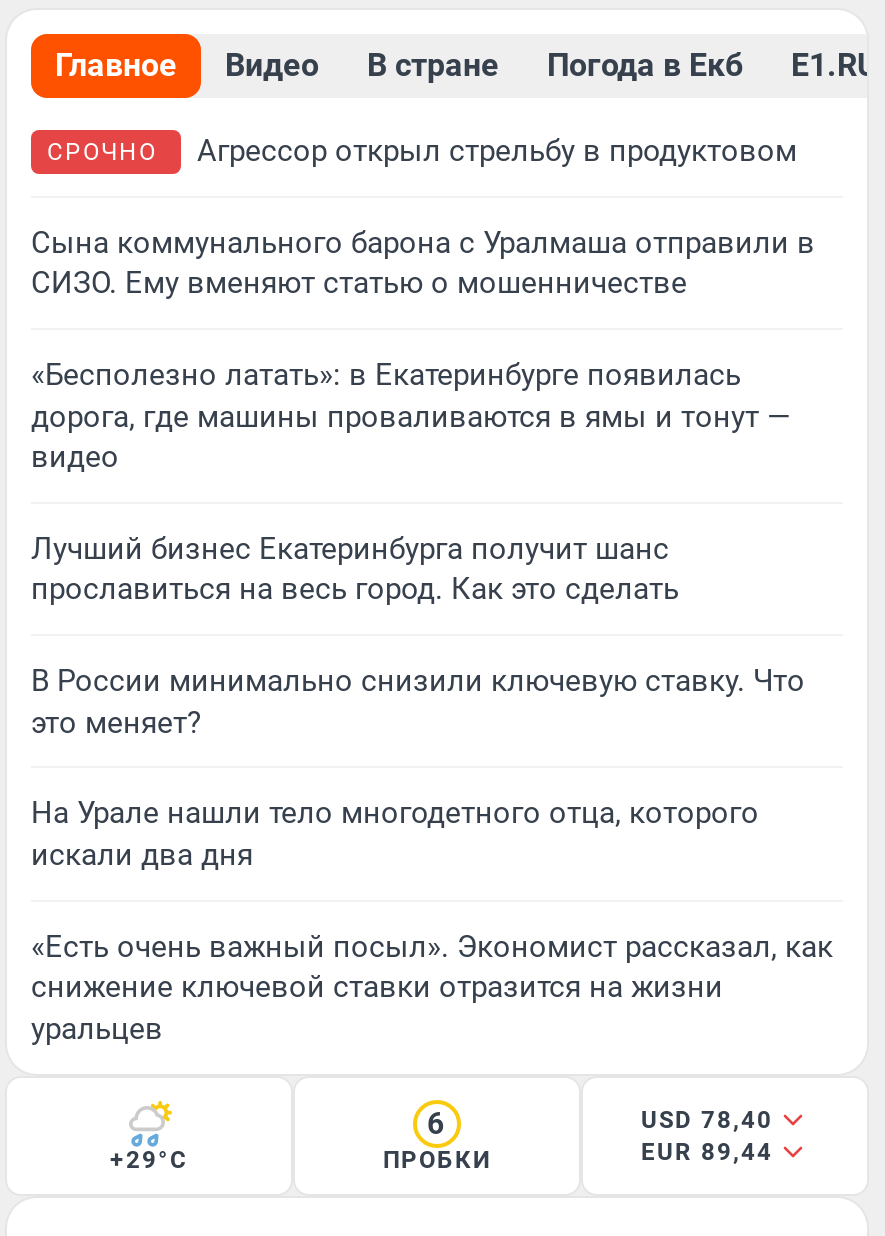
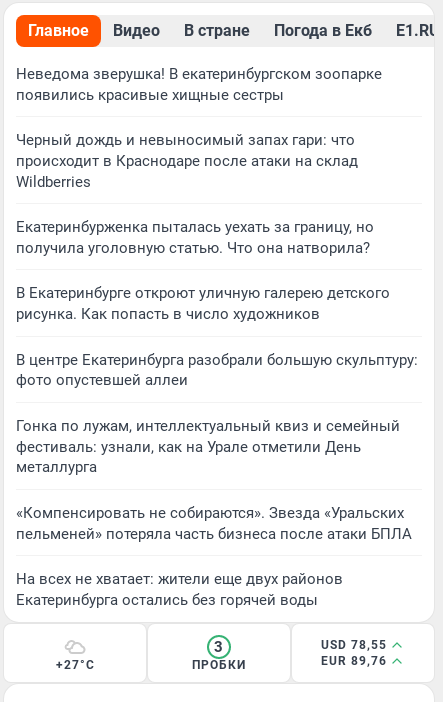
- СРОЧНО
- Агрессор открыл стрельбу в продуктовом
- Сына коммунального барона с Уралмаша отправили в
- СИЗО. Ему вменяют статью о мошенничестве
- «Бесполезно латать»: в Екатеринбурге появилась
- дорога, где машины проваливаются в ямы и тонут —
- видео
- Лучший бизнес Екатеринбурга получит шанс
- прославиться на весь город. Как это сделать
- В России минимально снизили ключевую ставку. Что
- это меняет?
- На Урале нашли тело многодетного отца, которого
- искали два дня
- «Есть очень важный посыл». Экономист рассказал, как
- снижение ключевой ставки отразится на жизни
- уральцев
+ Неведома зверушка! В екатеринбургском зоопарке
+ появились красивые хищные сестры
+ Черный дождь и невыносимый запах гари: что
+ происходит в Краснодаре после атаки на склад
+ Wildberries
+ Екатеринбурженка пыталась уехать за границу, но
+ получила уголовную статью. Что она натворила?
+ В Екатеринбурге откроют уличную галерею детского
+ рисунка. Как попасть в число художников
+ В центре Екатеринбурга разобрали большую скульптуру:
+ фото опустевшей аллеи
+ Гонка по лужам, интеллектуальный квиз и семейный
+ фестиваль: узнали, как на Урале отметили День
+ металлурга
+ «Компенсировать не собираются». Звезда «Уральских
+ пельменей» потеряла часть бизнеса после атаки БПЛА
+ На всех не хватает: жители еще двух районов
+ Екатеринбурга остались без горячей воды

- 6
+ 3

- USD 78,40
+ USD 78,55

- +29°C
+ +27°C

- EUR 89,44
+ EUR 89,76
